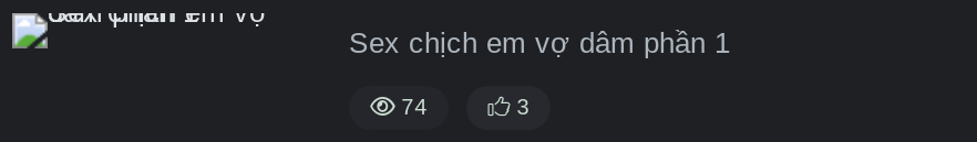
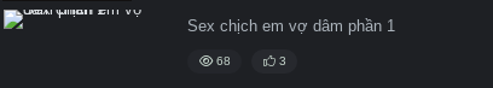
- 74
+ 68
